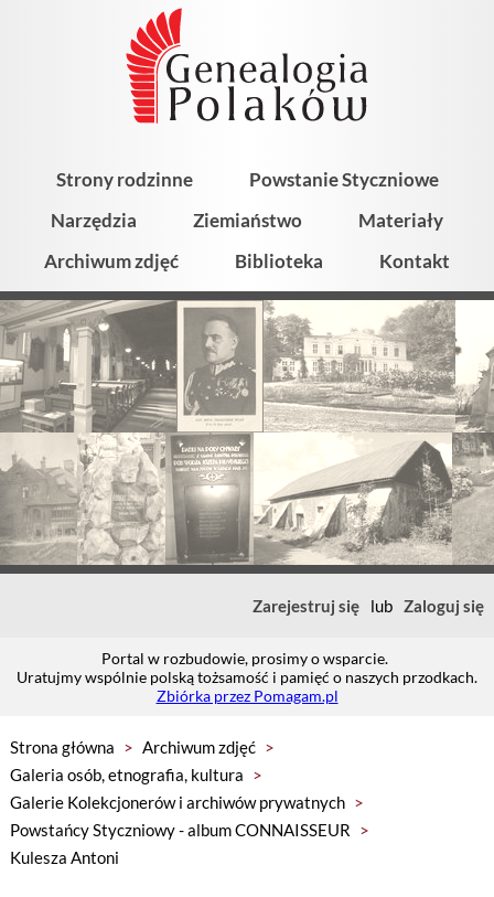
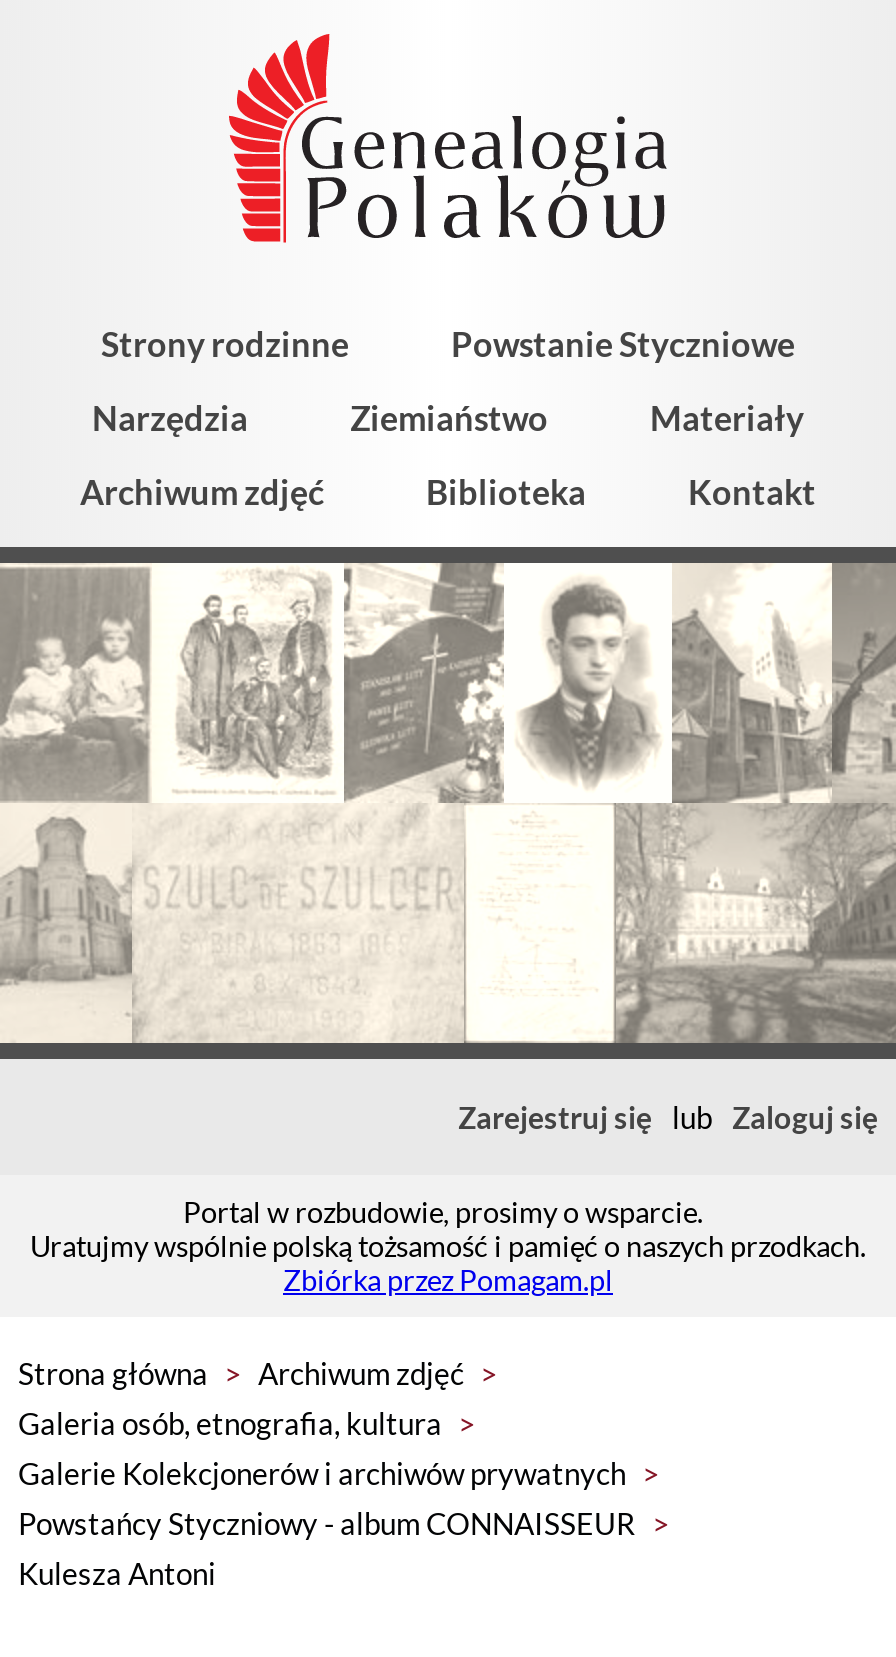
- [image]
+ [image]
